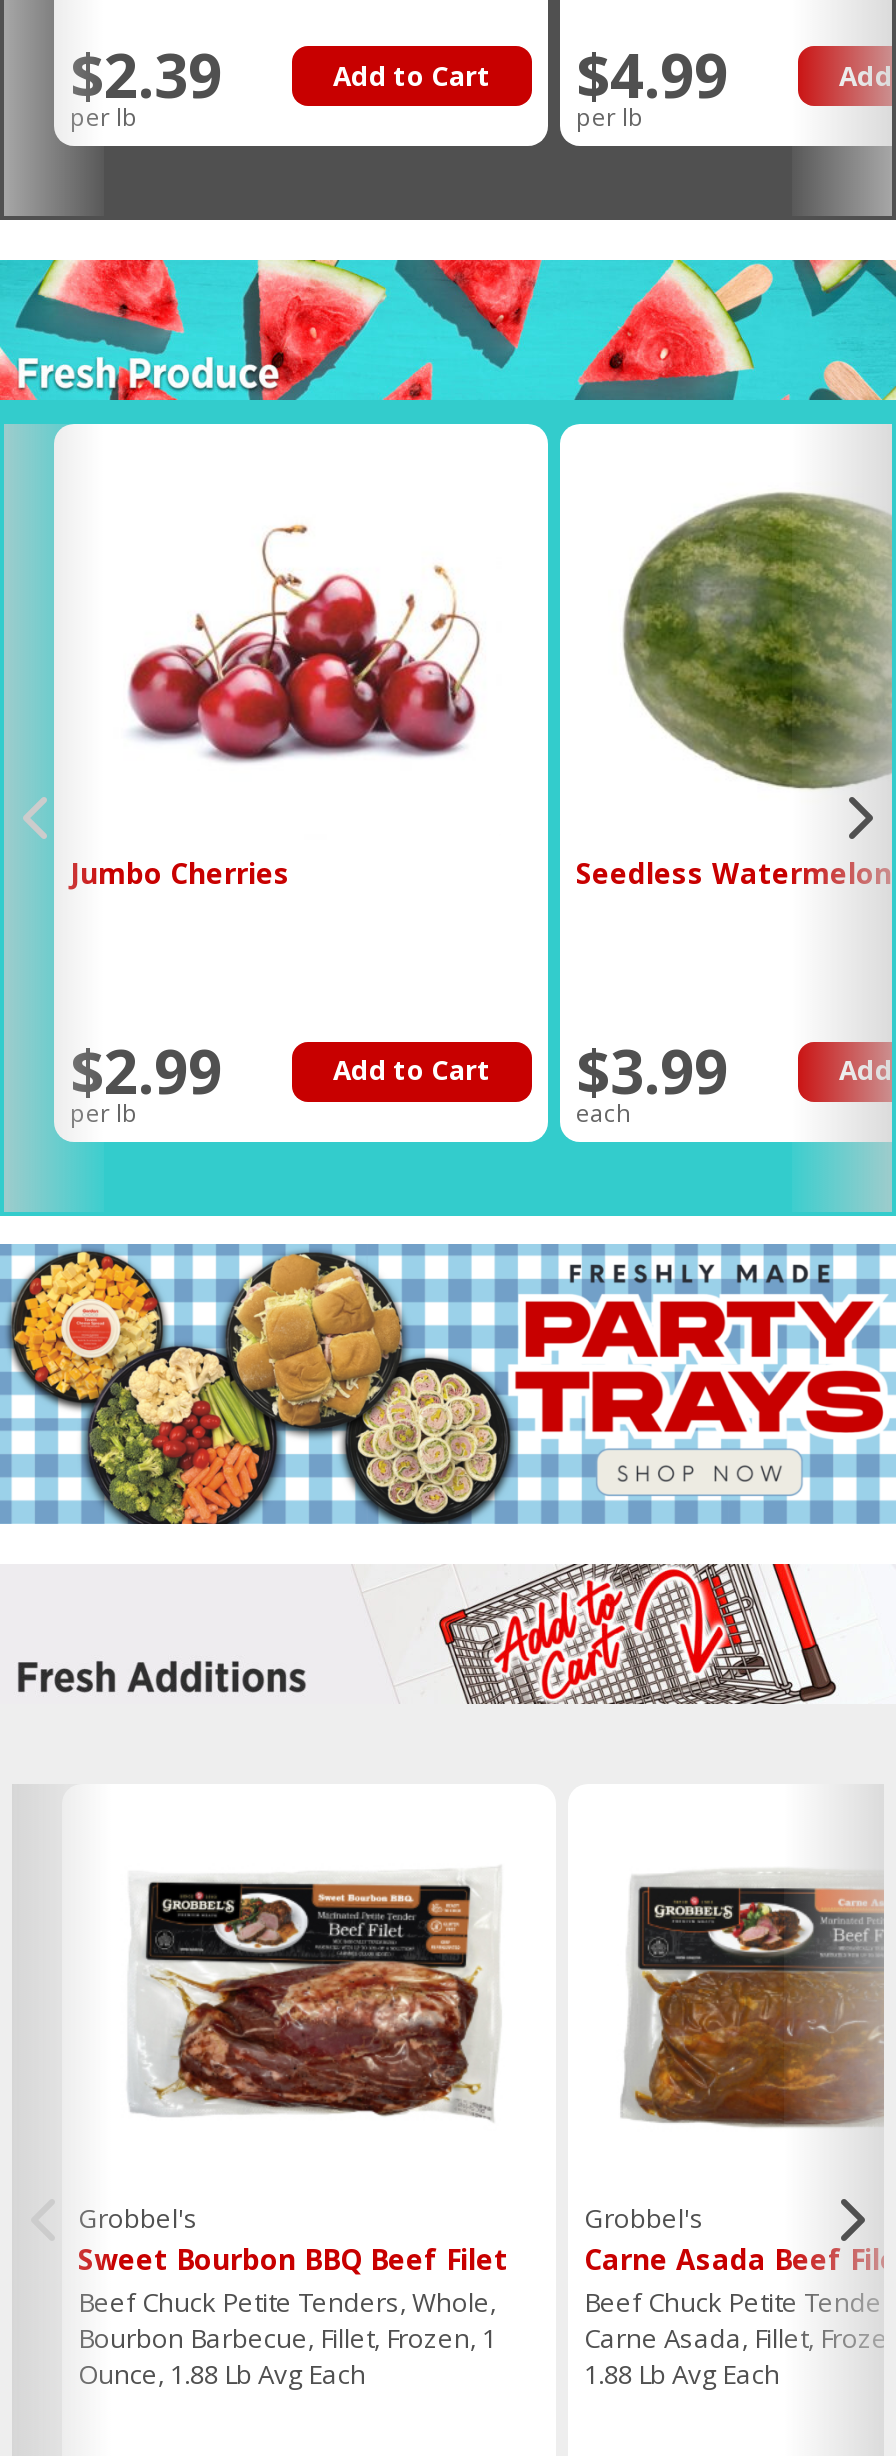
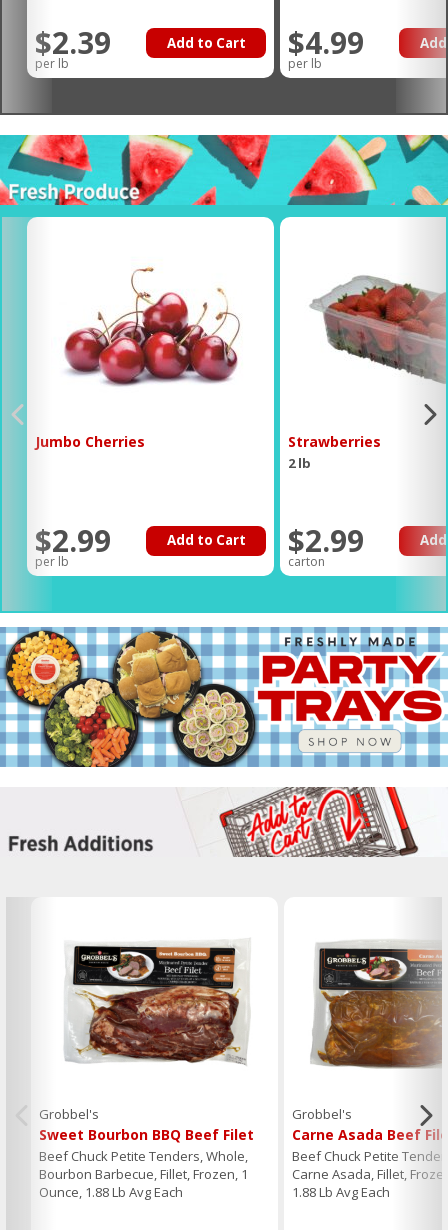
- [image]
- Seedless Watermelon
+ [image]
+ Strawberries
+ 2 lb

- $3.99
- each
+ $2.99
+ carton
